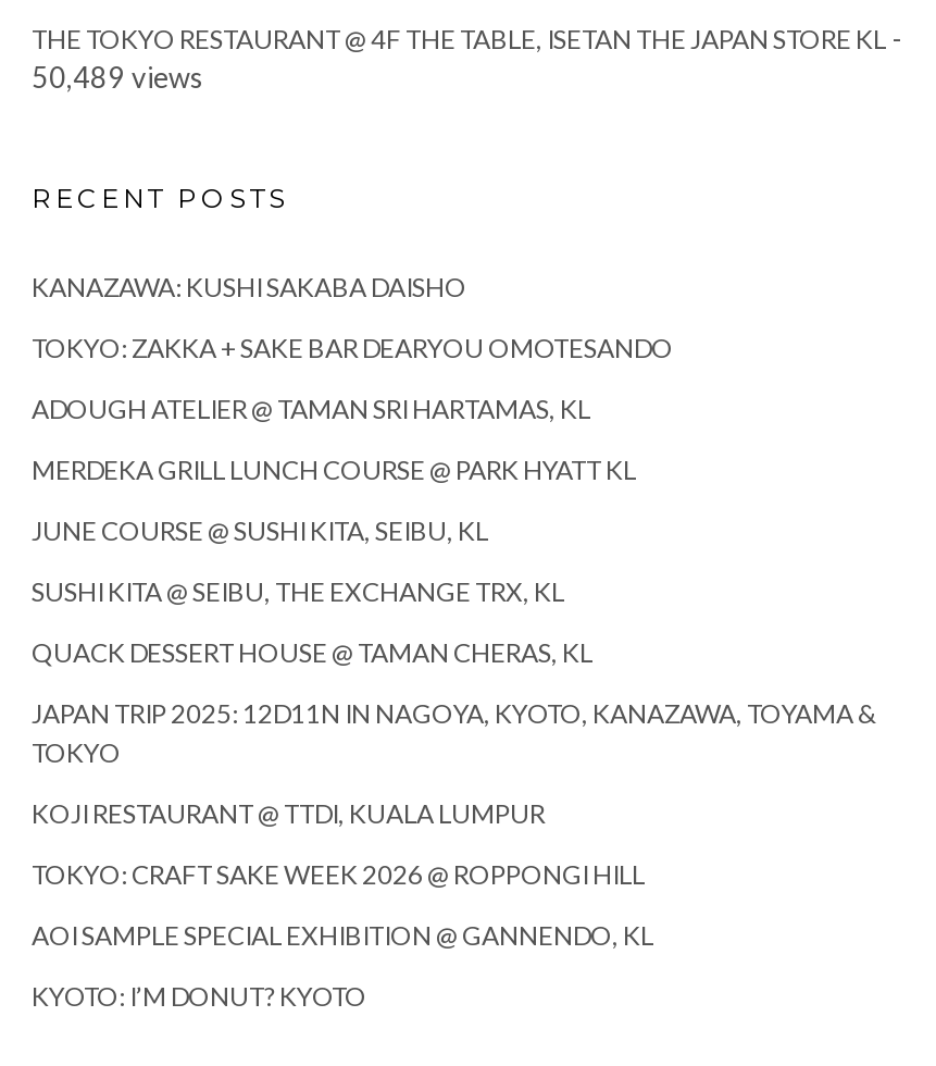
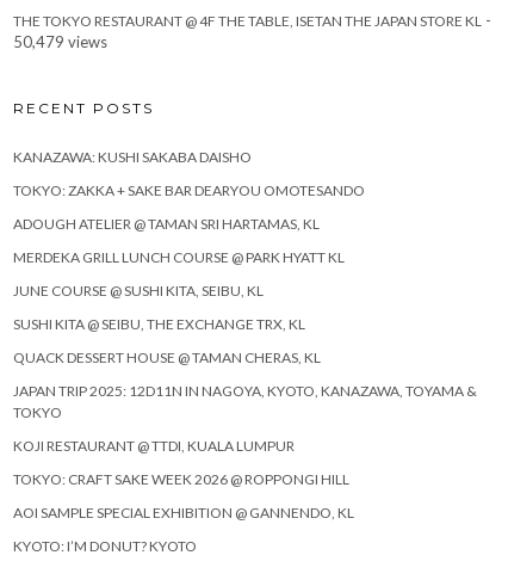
- 50,489 views
+ 50,479 views
